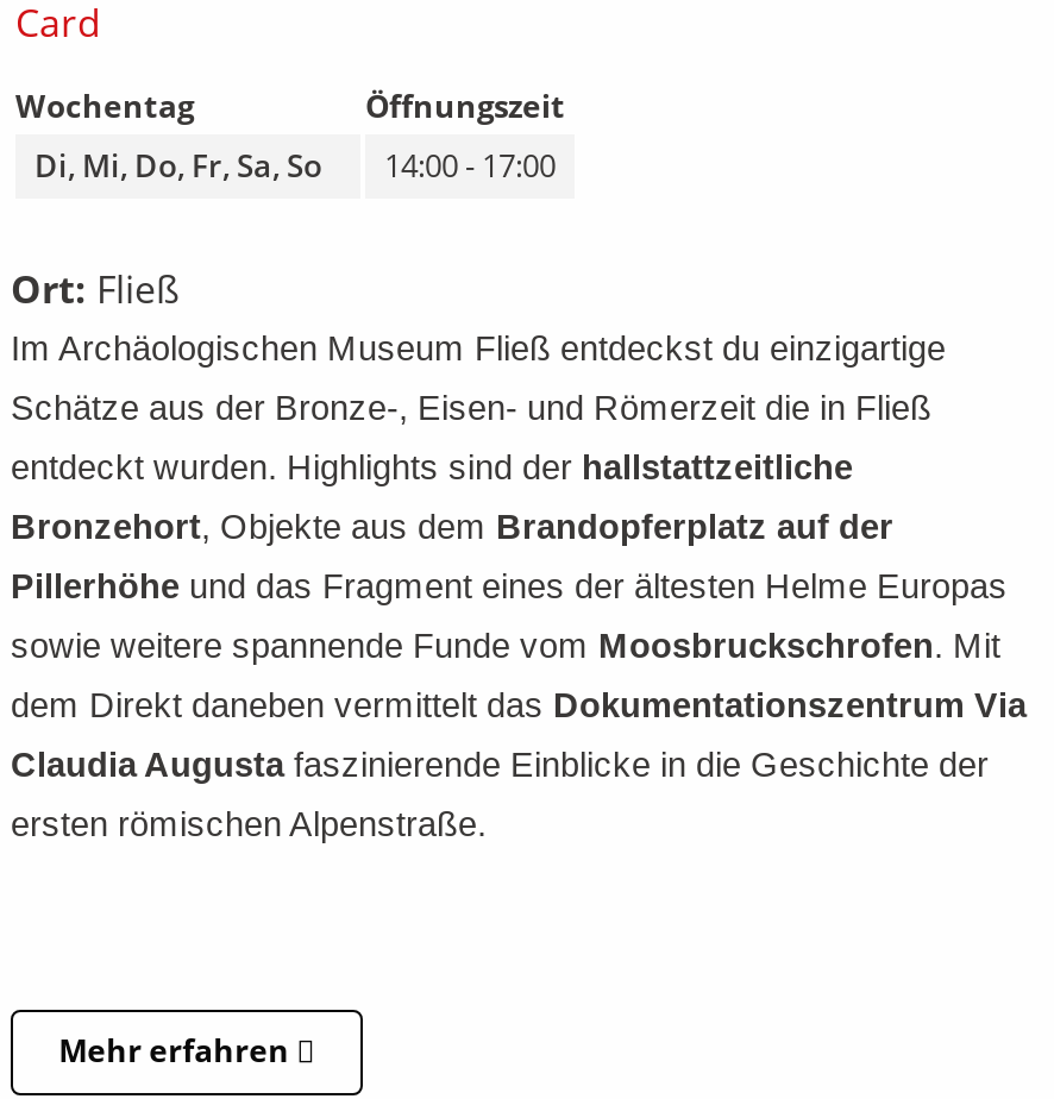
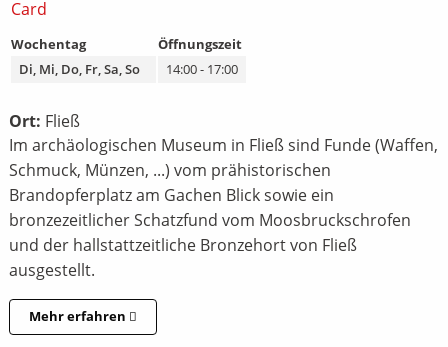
- Im Archäologischen Museum Fließ entdeckst du einzigartige
- Schätze aus der Bronze-, Eisen- und Römerzeit die in Fließ
- entdeckt wurden. Highlights sind der hallstattzeitliche
- Bronzehort, Objekte aus dem Brandopferplatz auf der
- Pillerhöhe und das Fragment eines der ältesten Helme Europas
- sowie weitere spannende Funde vom Moosbruckschrofen. Mit
- dem Direkt daneben vermittelt das Dokumentationszentrum Via
- Claudia Augusta faszinierende Einblicke in die Geschichte der
- ersten römischen Alpenstraße.
+ Im archäologischen Museum in Fließ sind Funde (Waffen,
+ Schmuck, Münzen, ...) vom prähistorischen
+ Brandopferplatz am Gachen Blick sowie ein
+ bronzezeitlicher Schatzfund vom Moosbruckschrofen
+ und der hallstattzeitliche Bronzehort von Fließ
+ ausgestellt.
